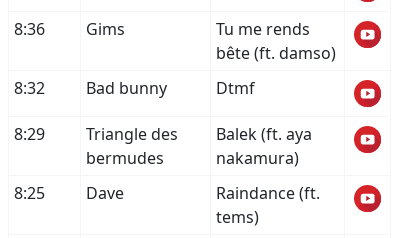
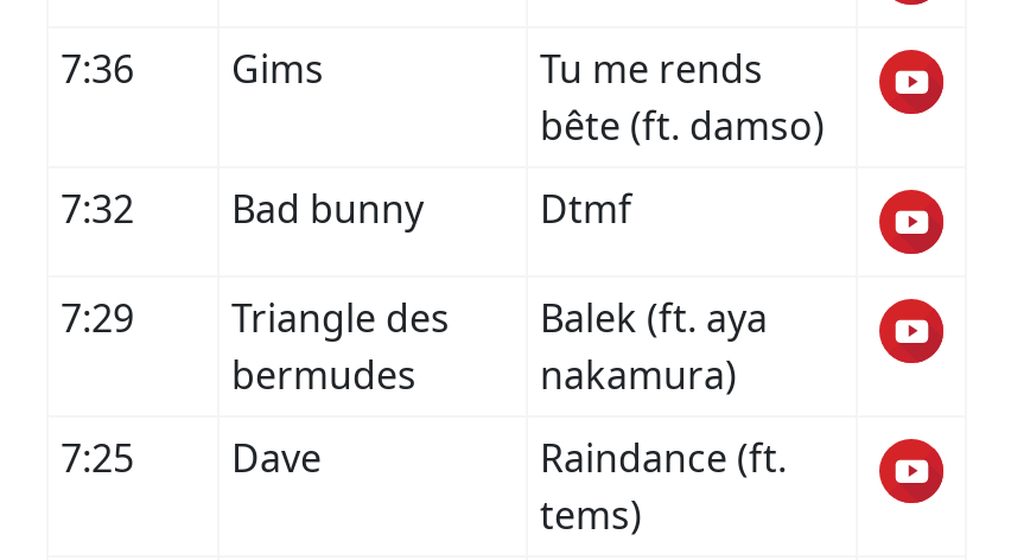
- 8:36 Gims
+ 7:36 Gims

- 8:32 Bad bunny
+ 7:32 Bad bunny

- 8:29 Triangle des Balek (ft. aya
+ 7:29 Triangle des Balek (ft. aya

- 8:25 Dave
+ 7:25 Dave
